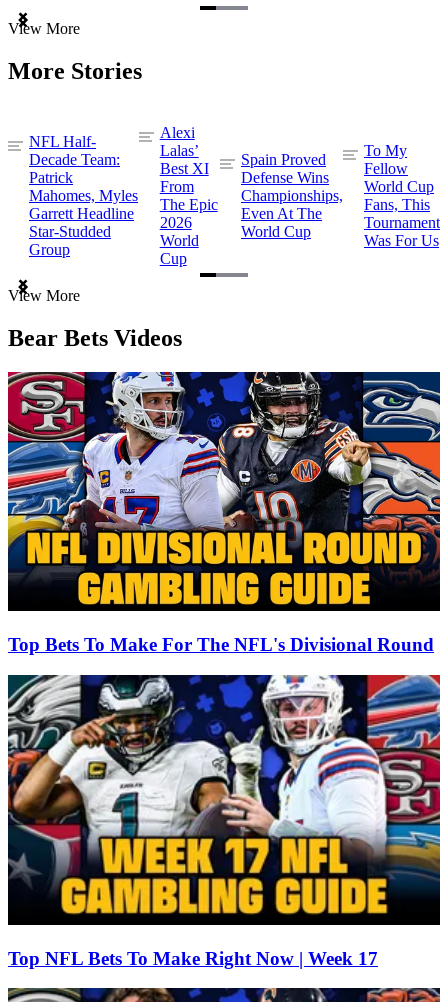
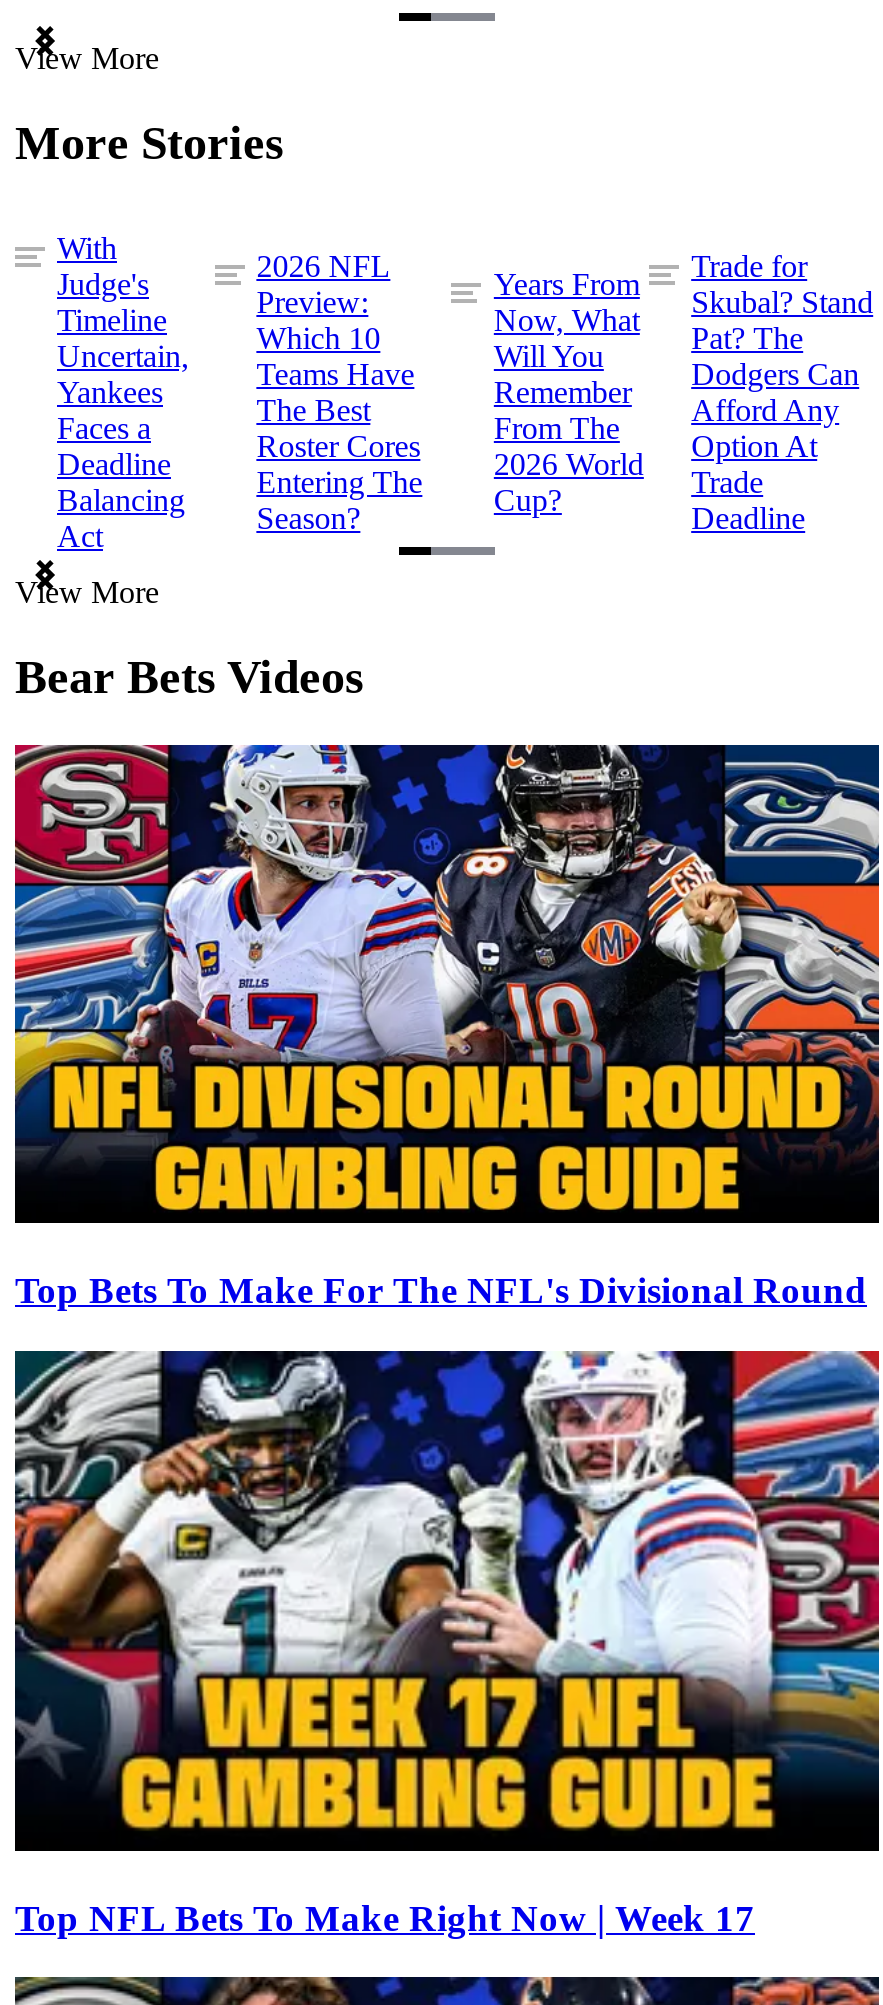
- Alexi
- Lalas’
- Best XI
- From
- The Epic
- 2026
- World
- Cup
+ 2026 NFL
+ Preview:
+ Which 10
+ Teams Have
+ The Best
+ Roster Cores
+ Entering The
+ Season?

- NFL Half-
- Decade Team:
- Patrick
- Mahomes, Myles
- Garrett Headline
- Star-Studded
- Group
+ With
+ Judge's
+ Timeline
+ Uncertain,
+ Yankees
+ Faces a
+ Deadline
+ Balancing
+ Act

- To My
- Fellow
- World Cup
- Fans, This
- Tournament
- Was For Us
+ Trade for
+ Skubal? Stand
+ Pat? The
+ Dodgers Can
+ Afford Any
+ Option At
+ Trade
+ Deadline

- Spain Proved
- Defense Wins
- Championships,
- Even At The
- World Cup
+ Years From
+ Now, What
+ Will You
+ Remember
+ From The
+ 2026 World
+ Cup?
